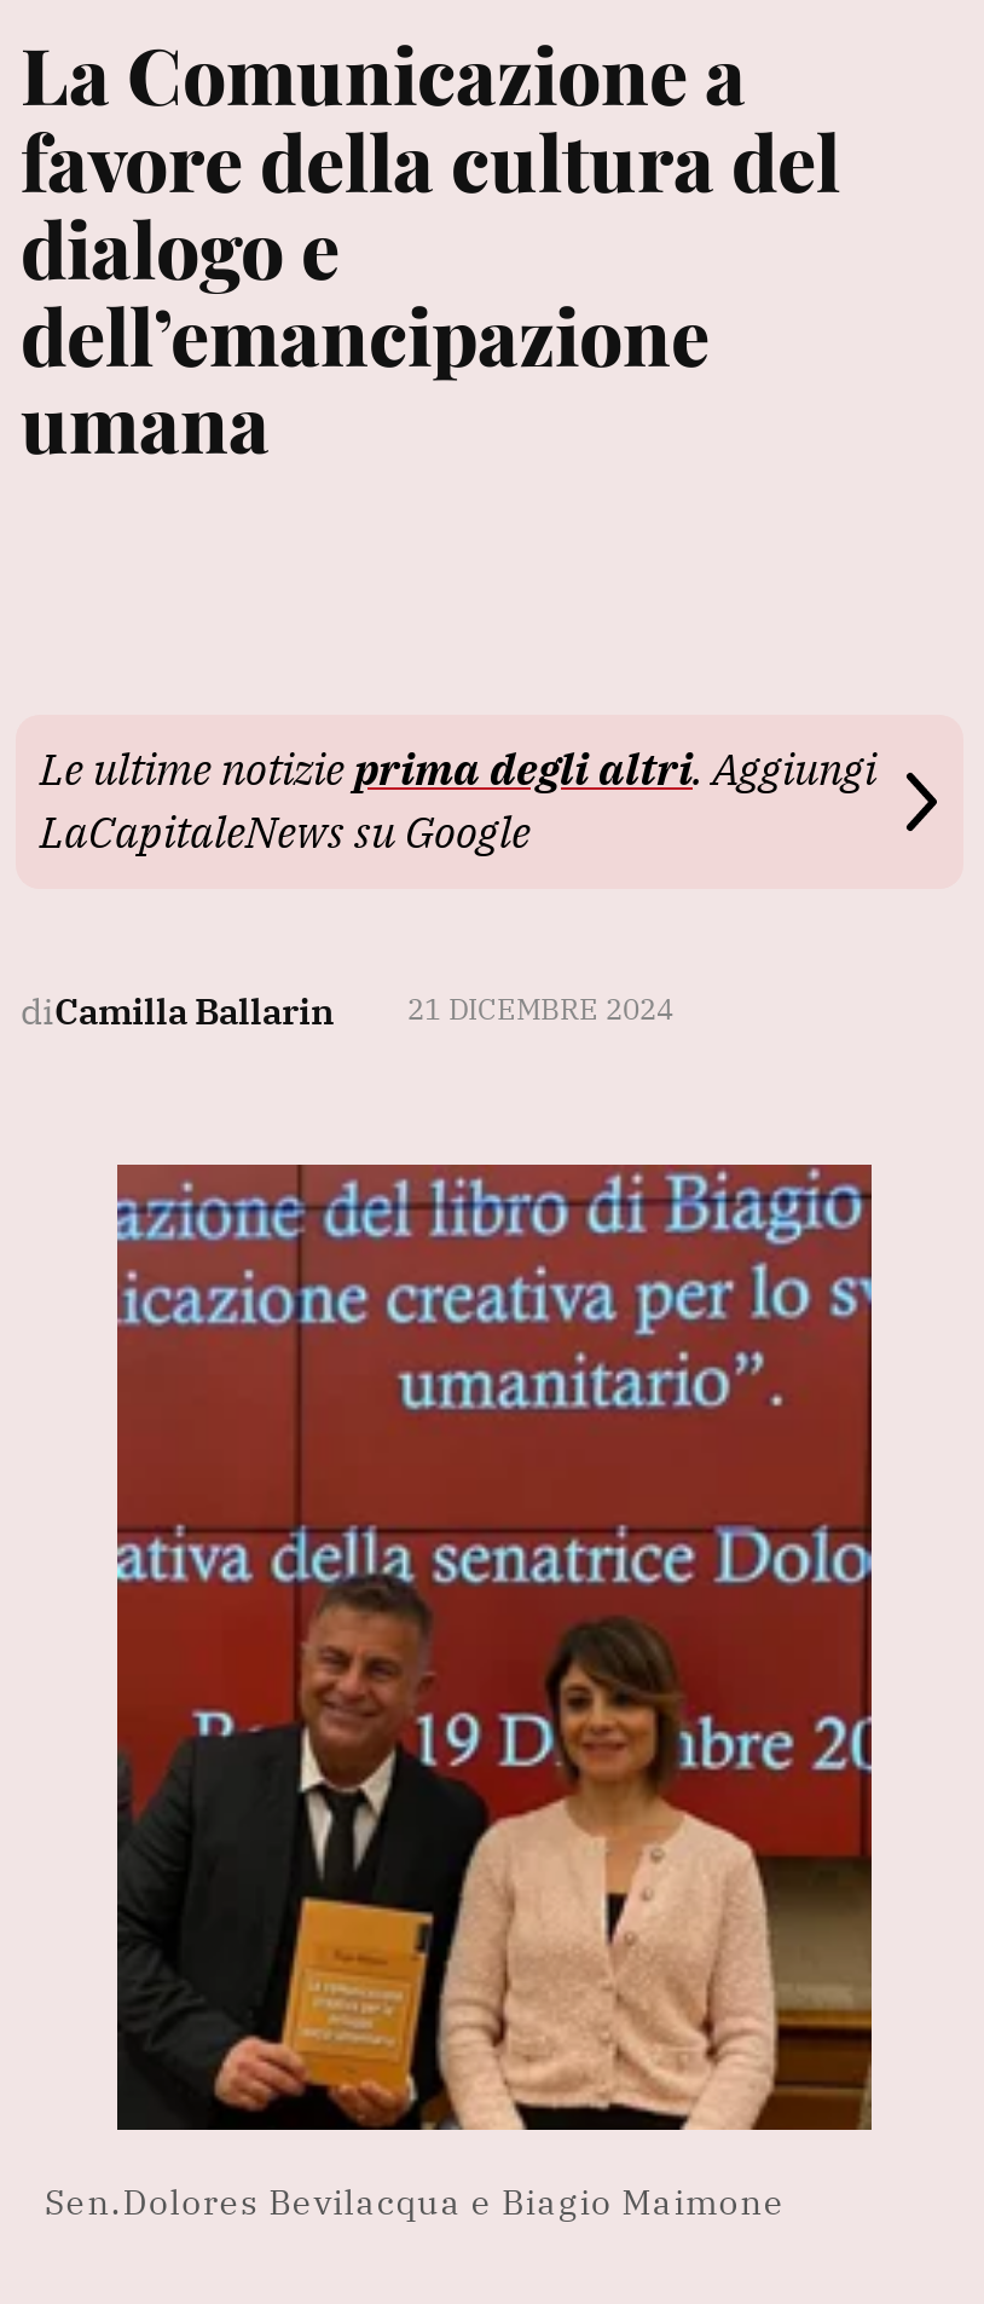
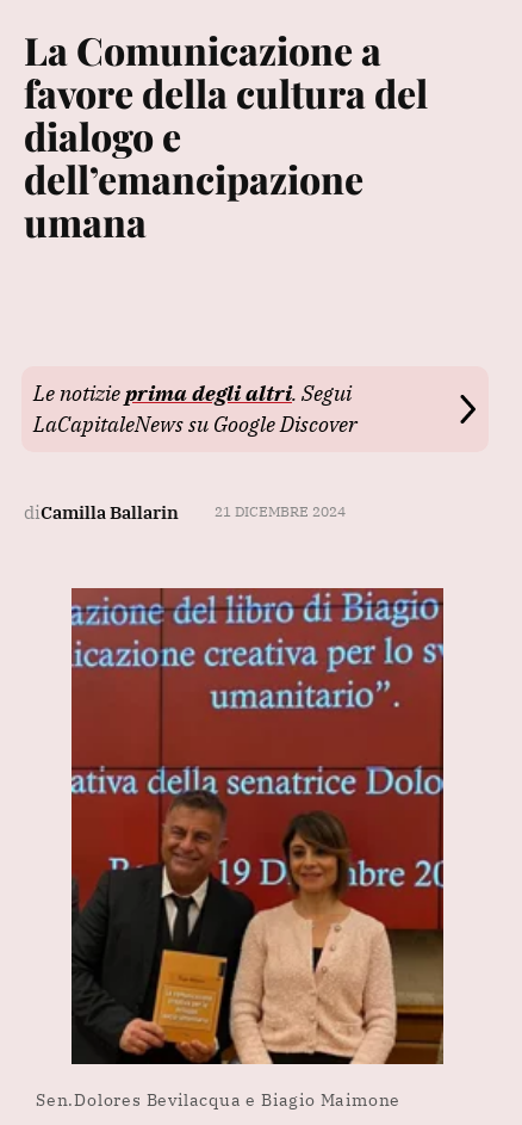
- Le ultime notizie prima degli altri. Aggiungi
- LaCapitaleNews su Google
+ Le notizie prima degli altri. Segui
+ LaCapitaleNews su Google Discover
